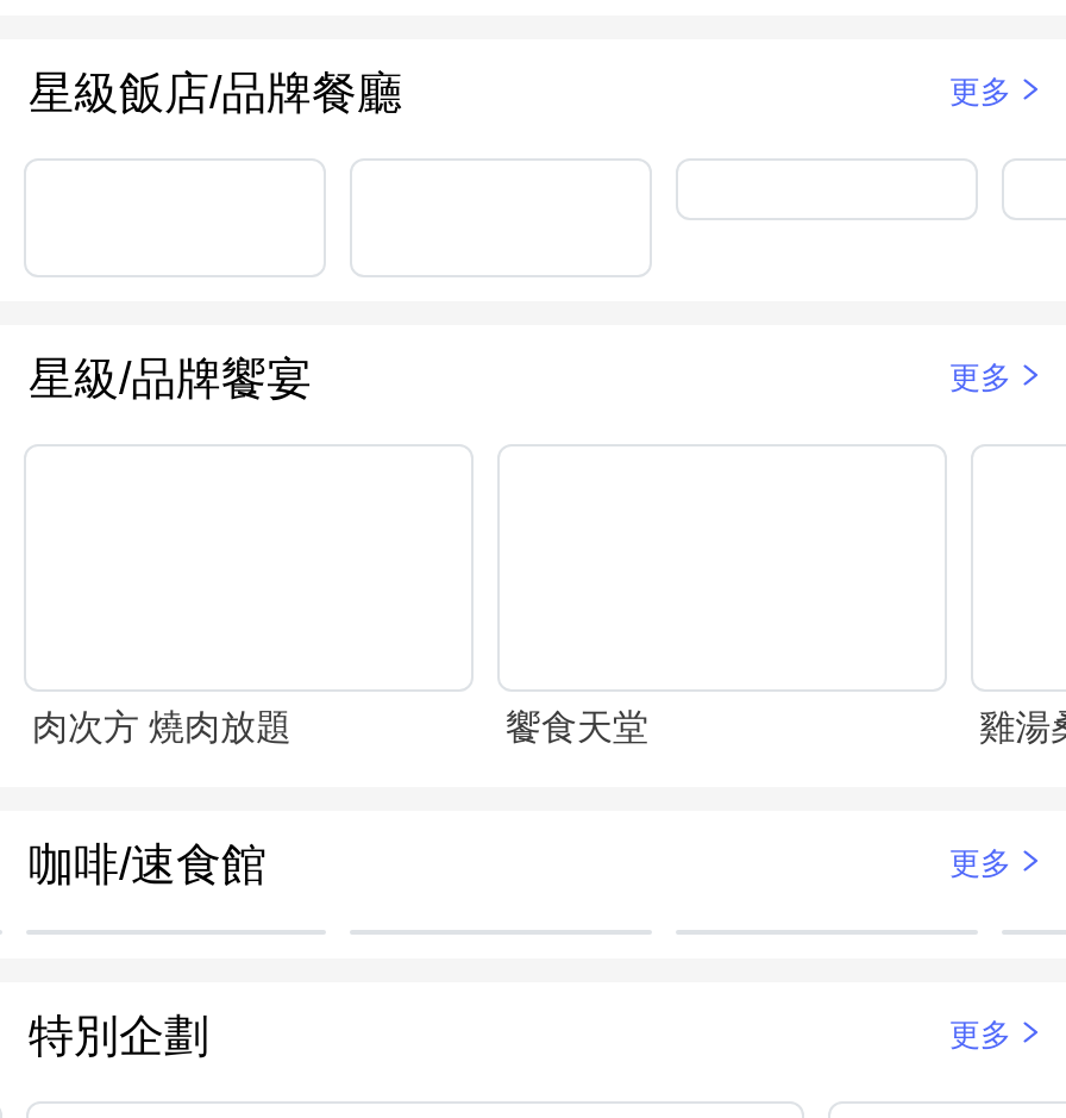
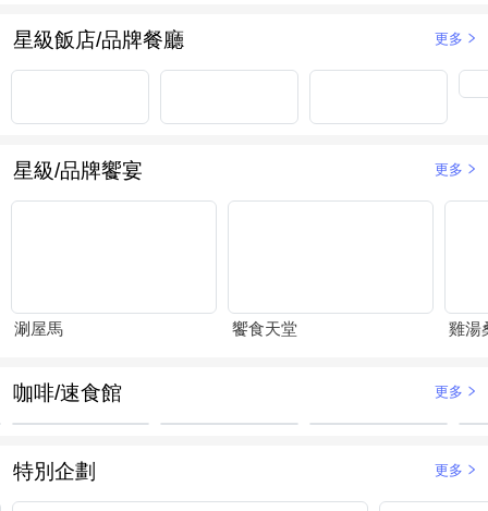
- 肉次方 燒肉放題
+ 涮屋馬
